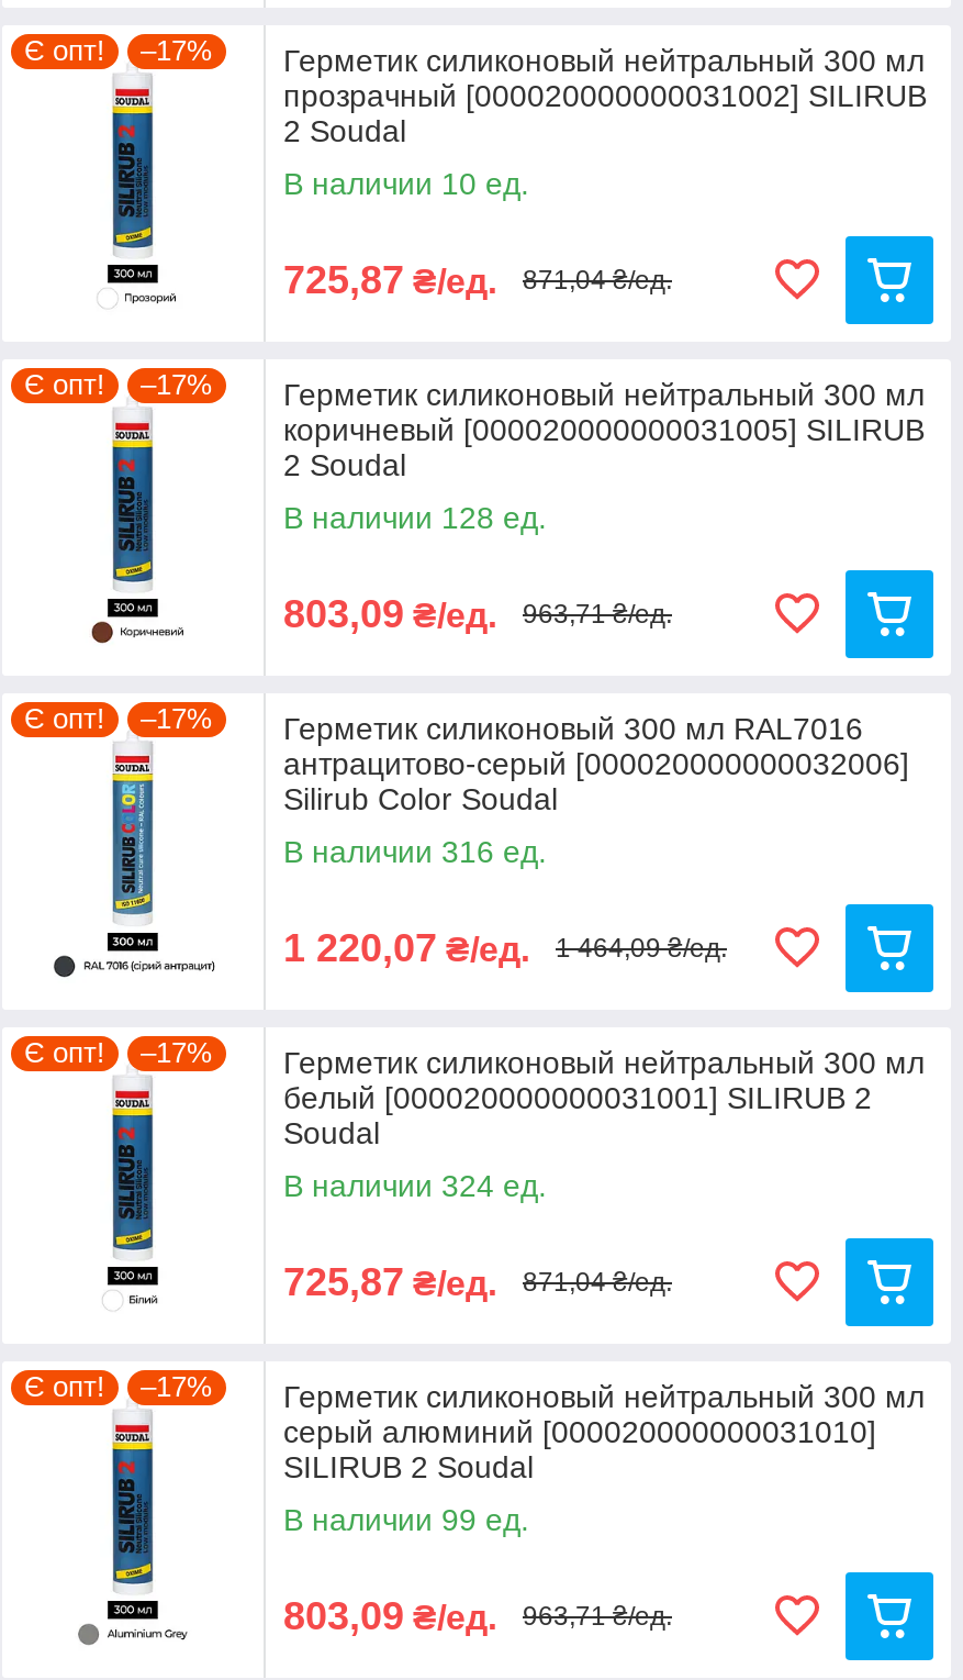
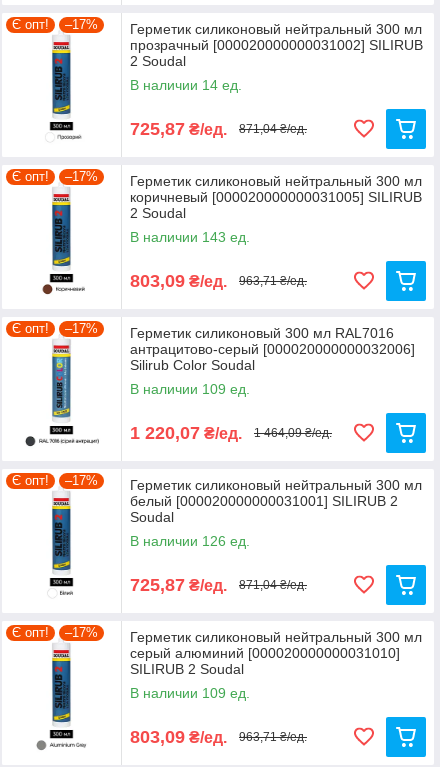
- В наличии 10 ед.
+ В наличии 14 ед.

- В наличии 128 ед.
+ В наличии 143 ед.

- В наличии 316 ед.
+ В наличии 109 ед.

- В наличии 324 ед.
+ В наличии 126 ед.

- В наличии 99 ед.
+ В наличии 109 ед.
